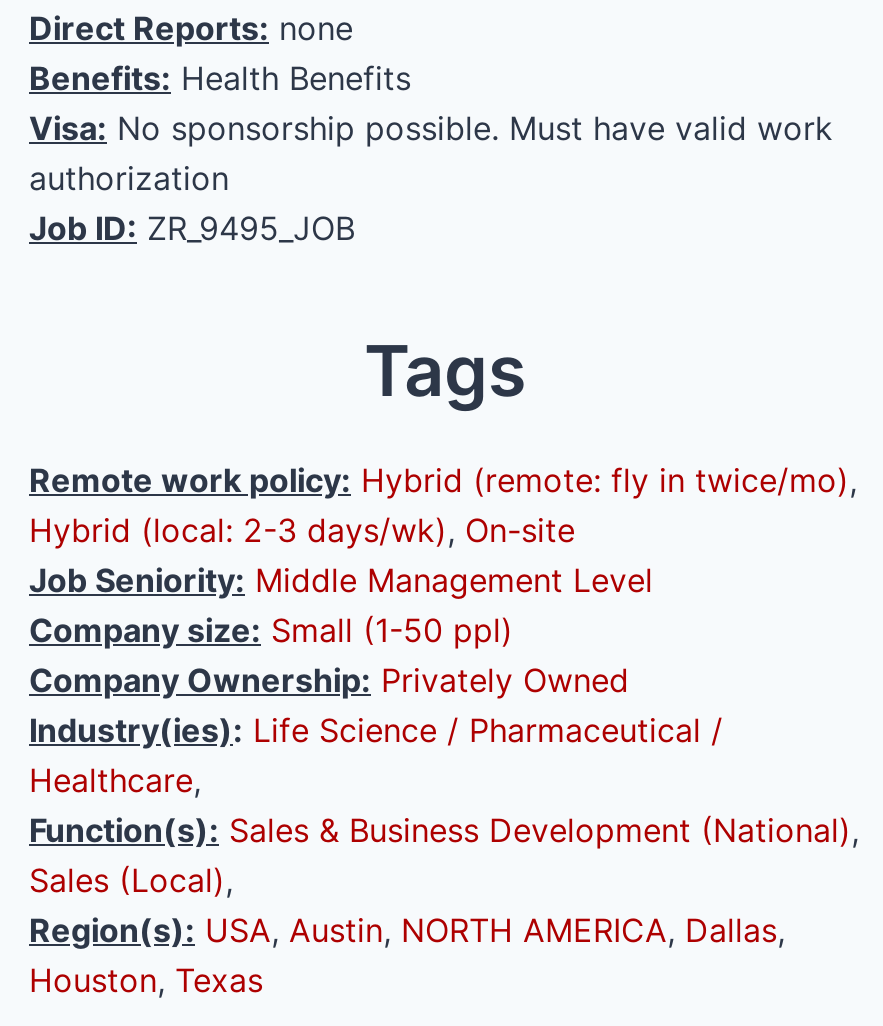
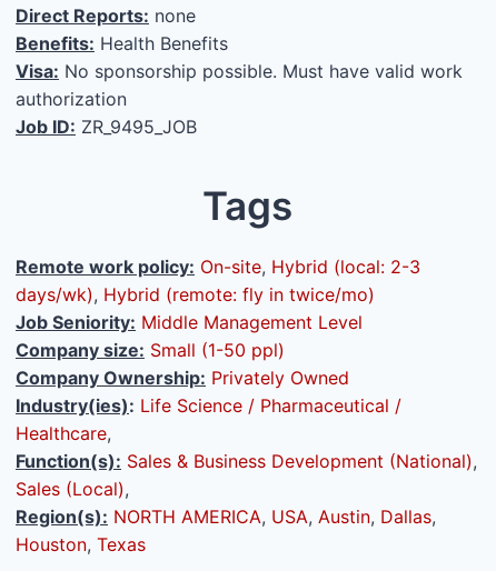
- Remote work policy: Hybrid (remote: fly in twice/mo),
- Hybrid (local: 2-3 days/wk), On-site
+ Remote work policy: On-site, Hybrid (local: 2-3
+ days/wk), Hybrid (remote: fly in twice/mo)

- Region(s): USA, Austin, NORTH AMERICA, Dallas,
+ Region(s): NORTH AMERICA, USA, Austin, Dallas,
